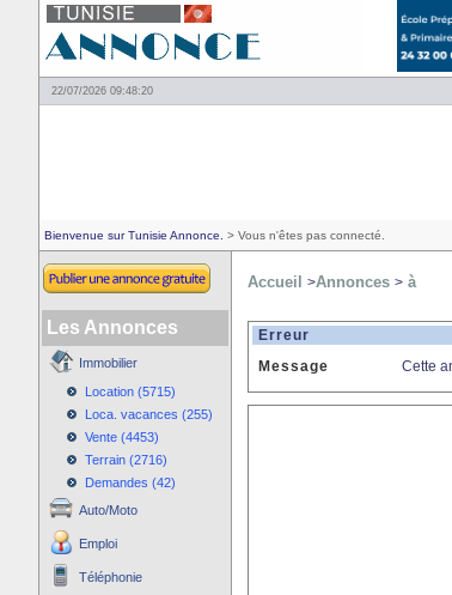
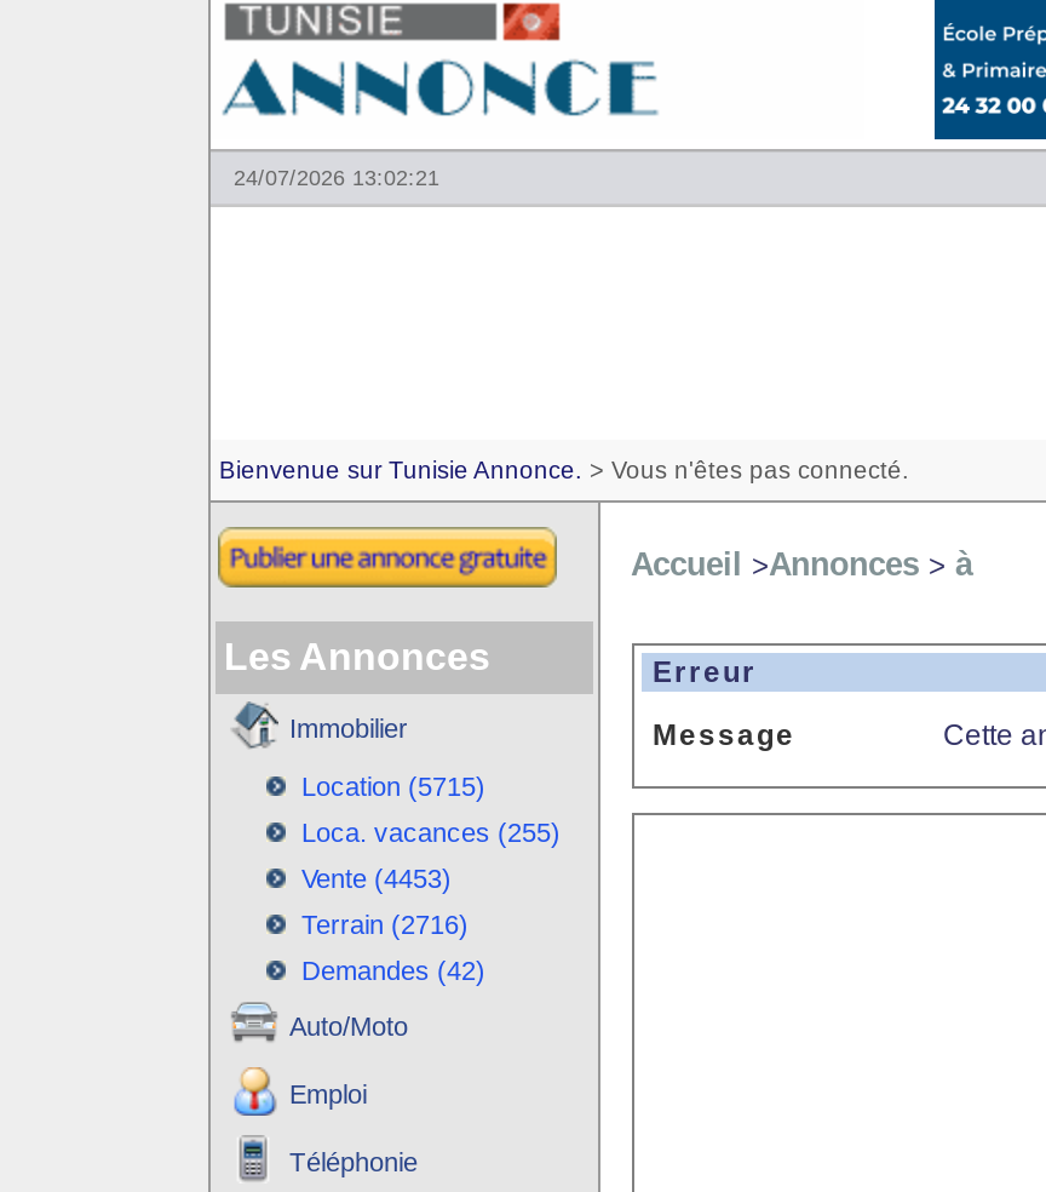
- 22/07/2026 09:48:20
+ 24/07/2026 13:02:21
